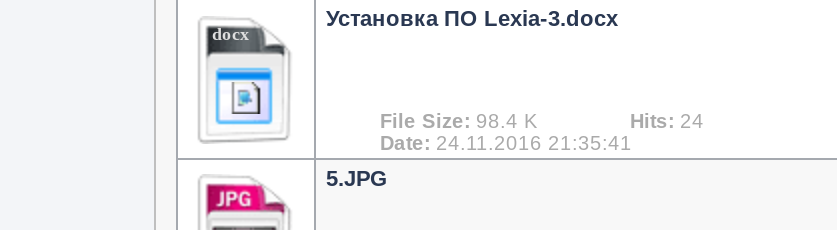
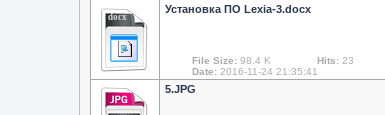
- Hits: 24
+ Hits: 23

- Date: 24.11.2016 21:35:41
+ Date: 2016-11-24 21:35:41
